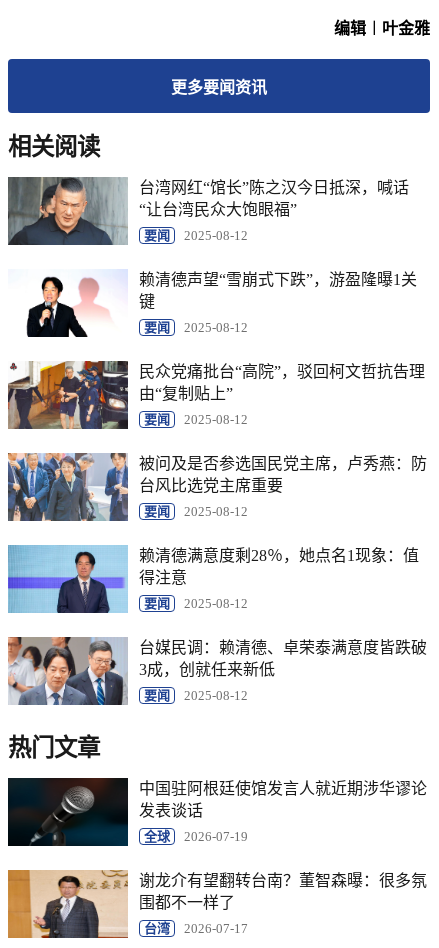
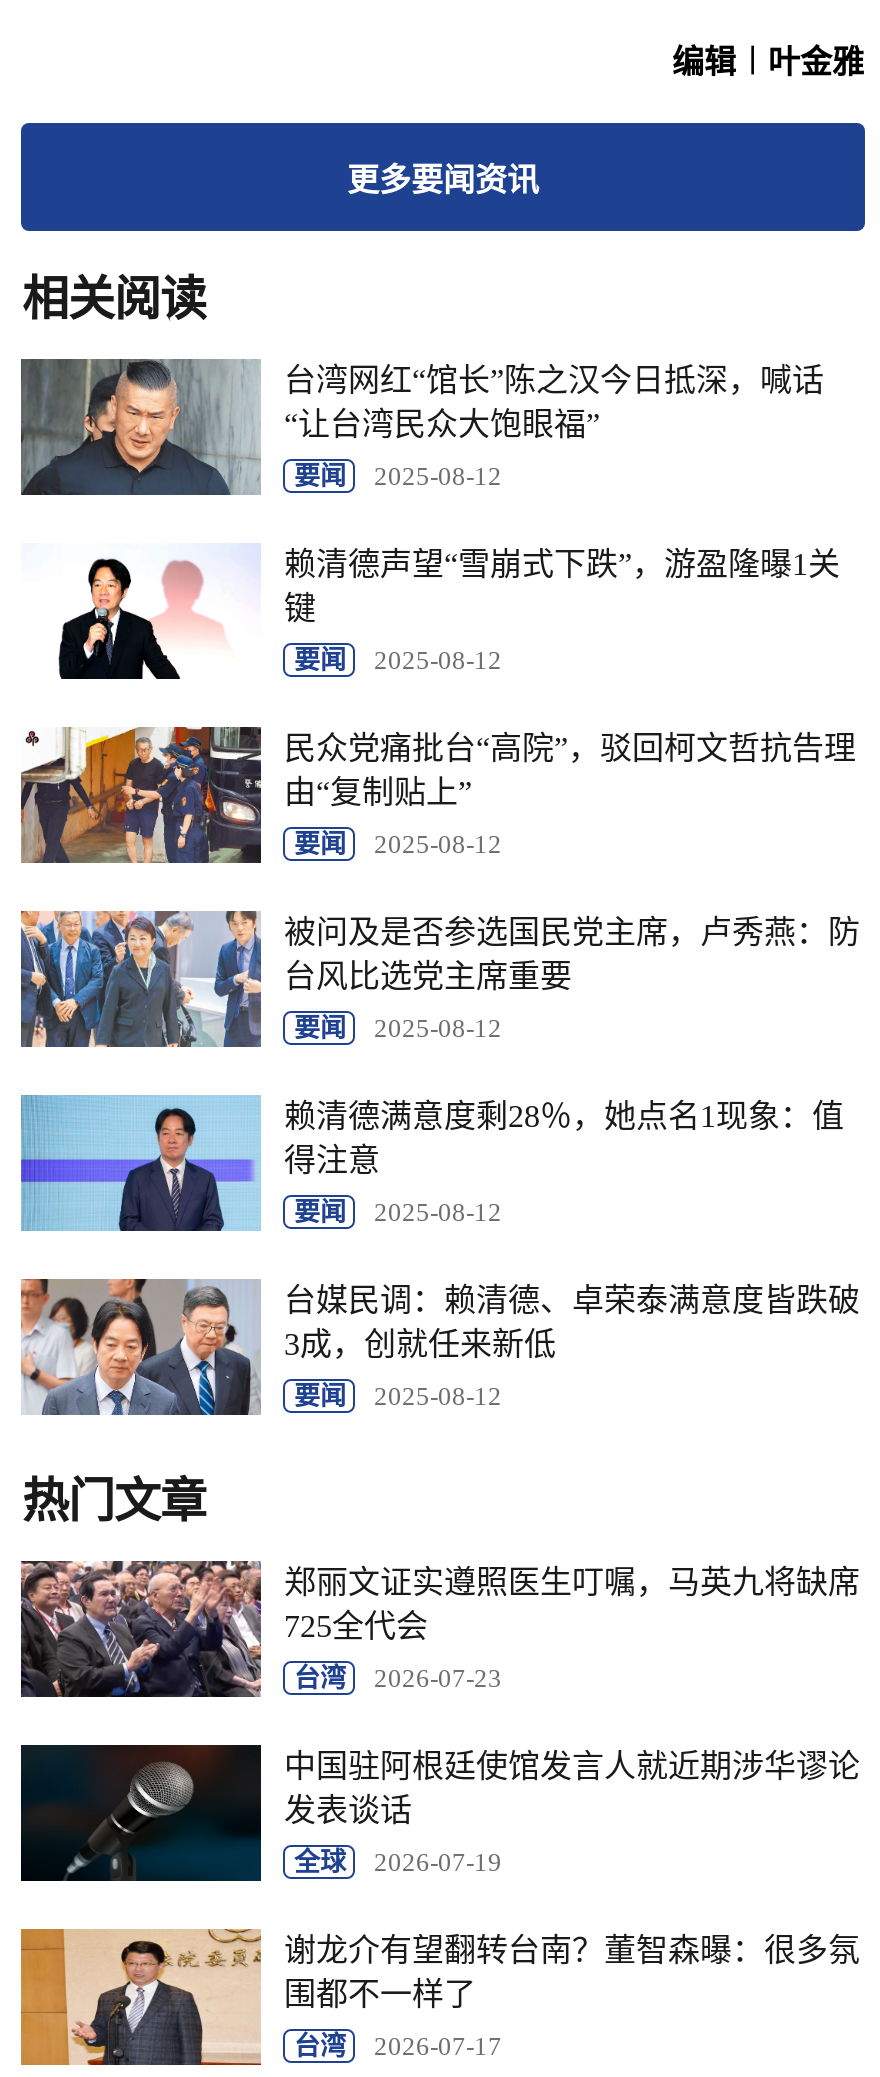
+ [image]
+ 郑丽文证实遵照医生叮嘱，马英九将缺席
+ 725全代会
+ 台湾
+ 2026-07-23
